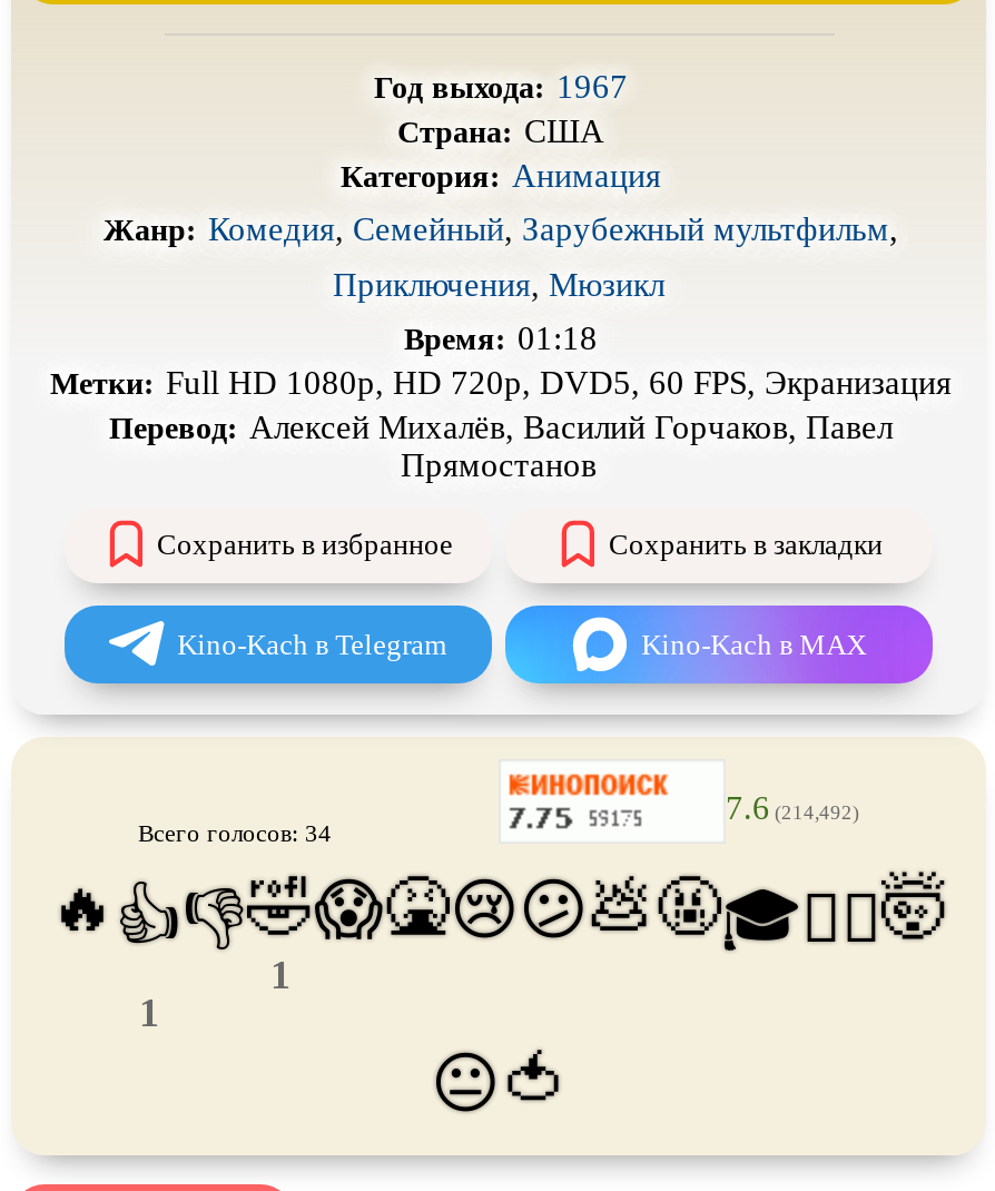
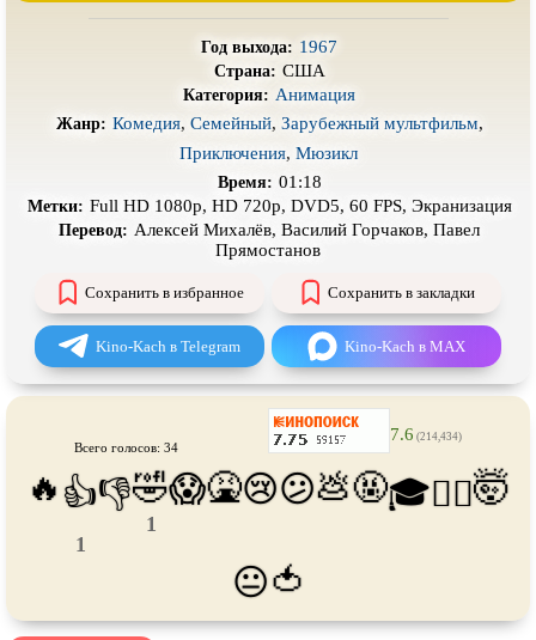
- 7.6 (214,492)
+ 7.6 (214,434)
